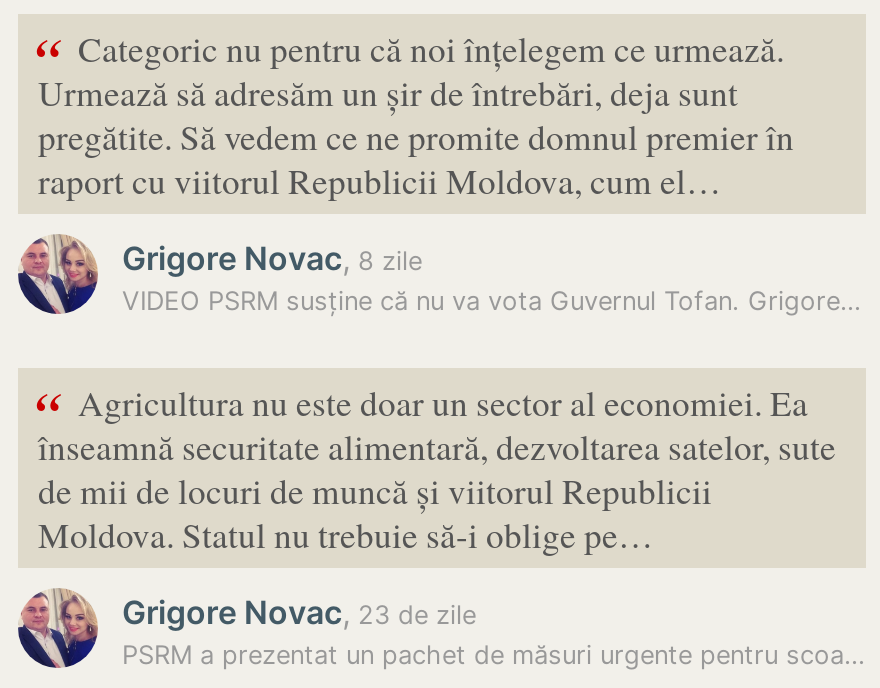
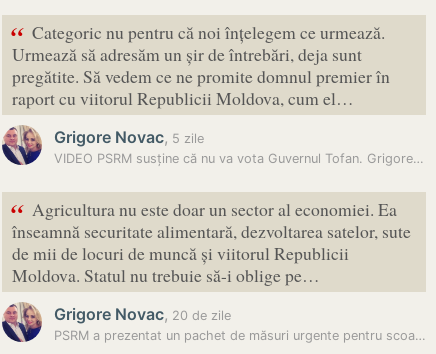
- Grigore Novac, 8 zile
+ Grigore Novac, 5 zile

- Grigore Novac, 23 de zile
+ Grigore Novac, 20 de zile
